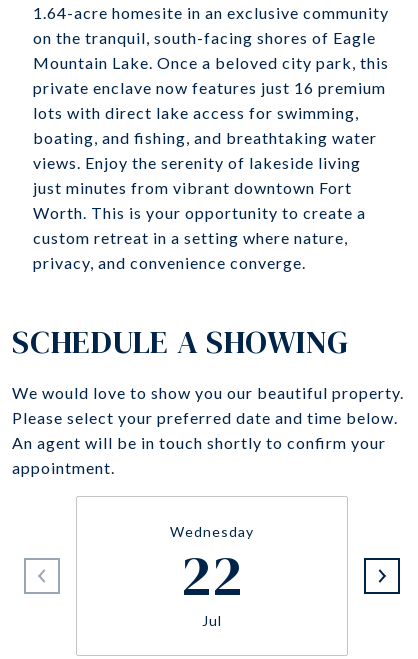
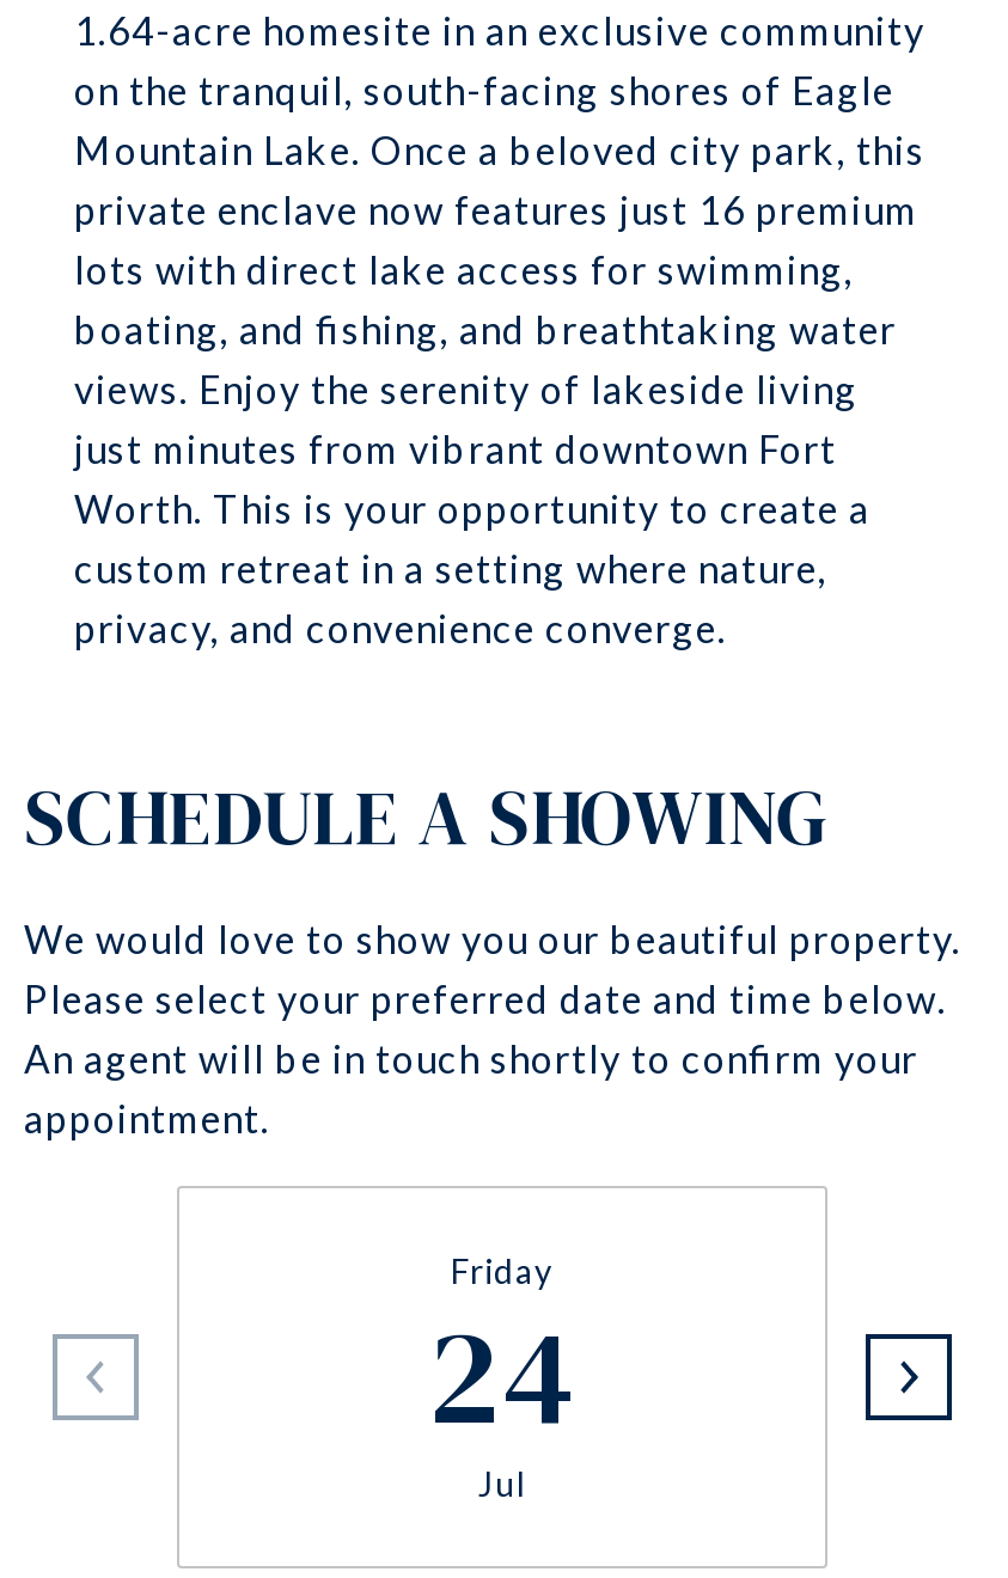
- Wednesday
- 22
+ Friday
+ 24
